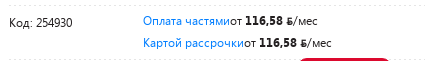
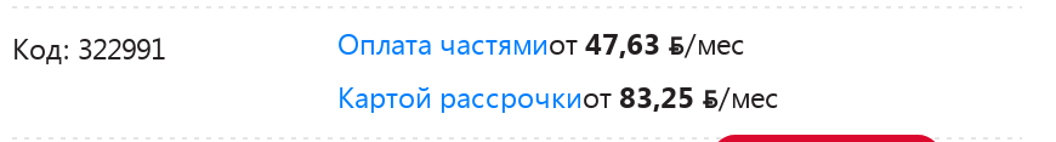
- Код: 254930
+ Код: 322991

- Оплата частямиот 116,58
+ Оплата частямиот 47,63

- Картой рассрочкиот 116,58
+ Картой рассрочкиот 83,25
